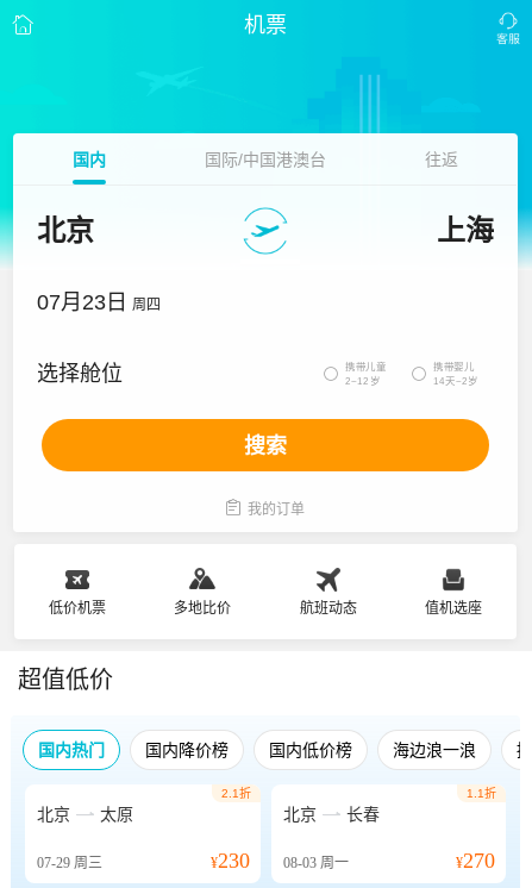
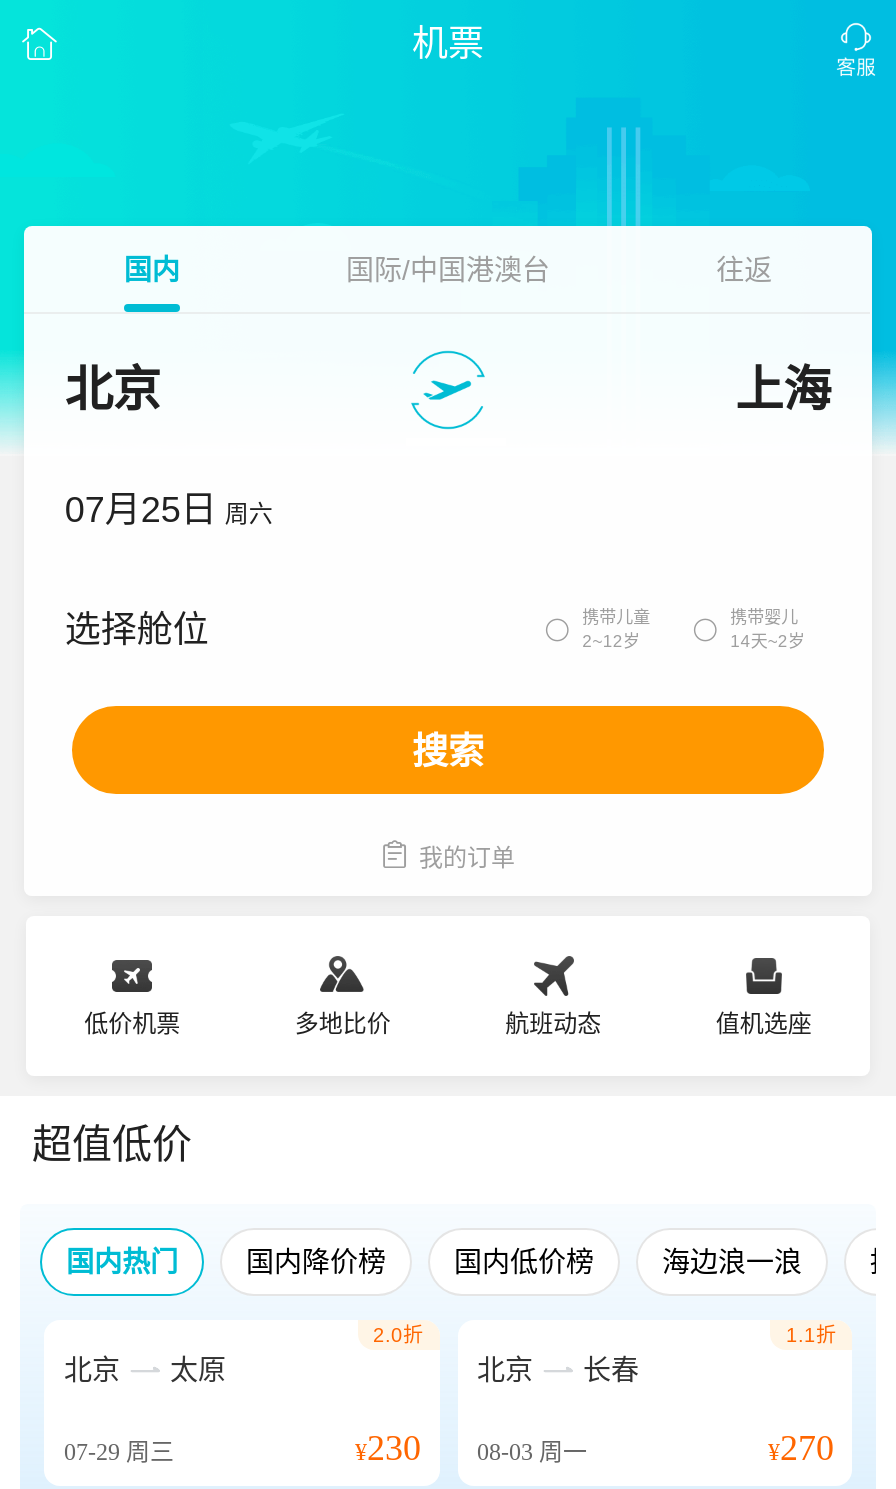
- 07月23日 周四
+ 07月25日 周六

- 2.1折
+ 2.0折
